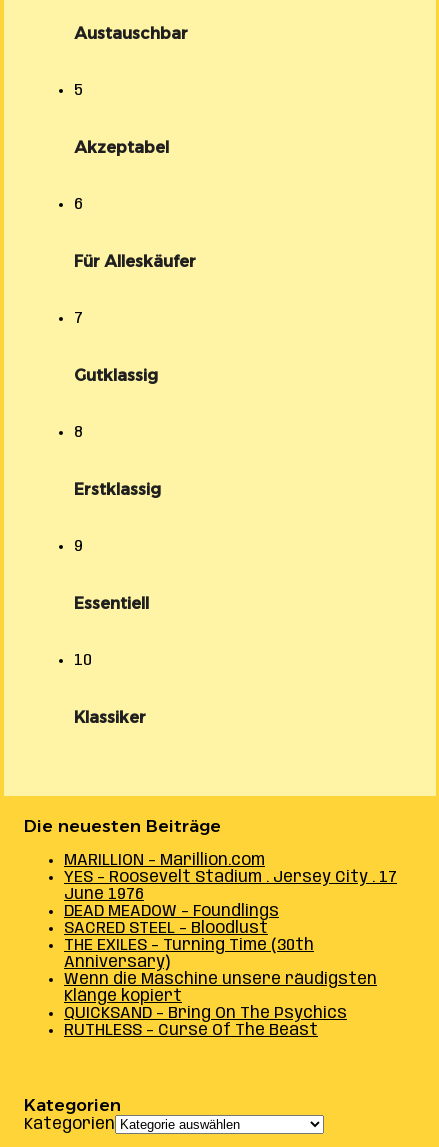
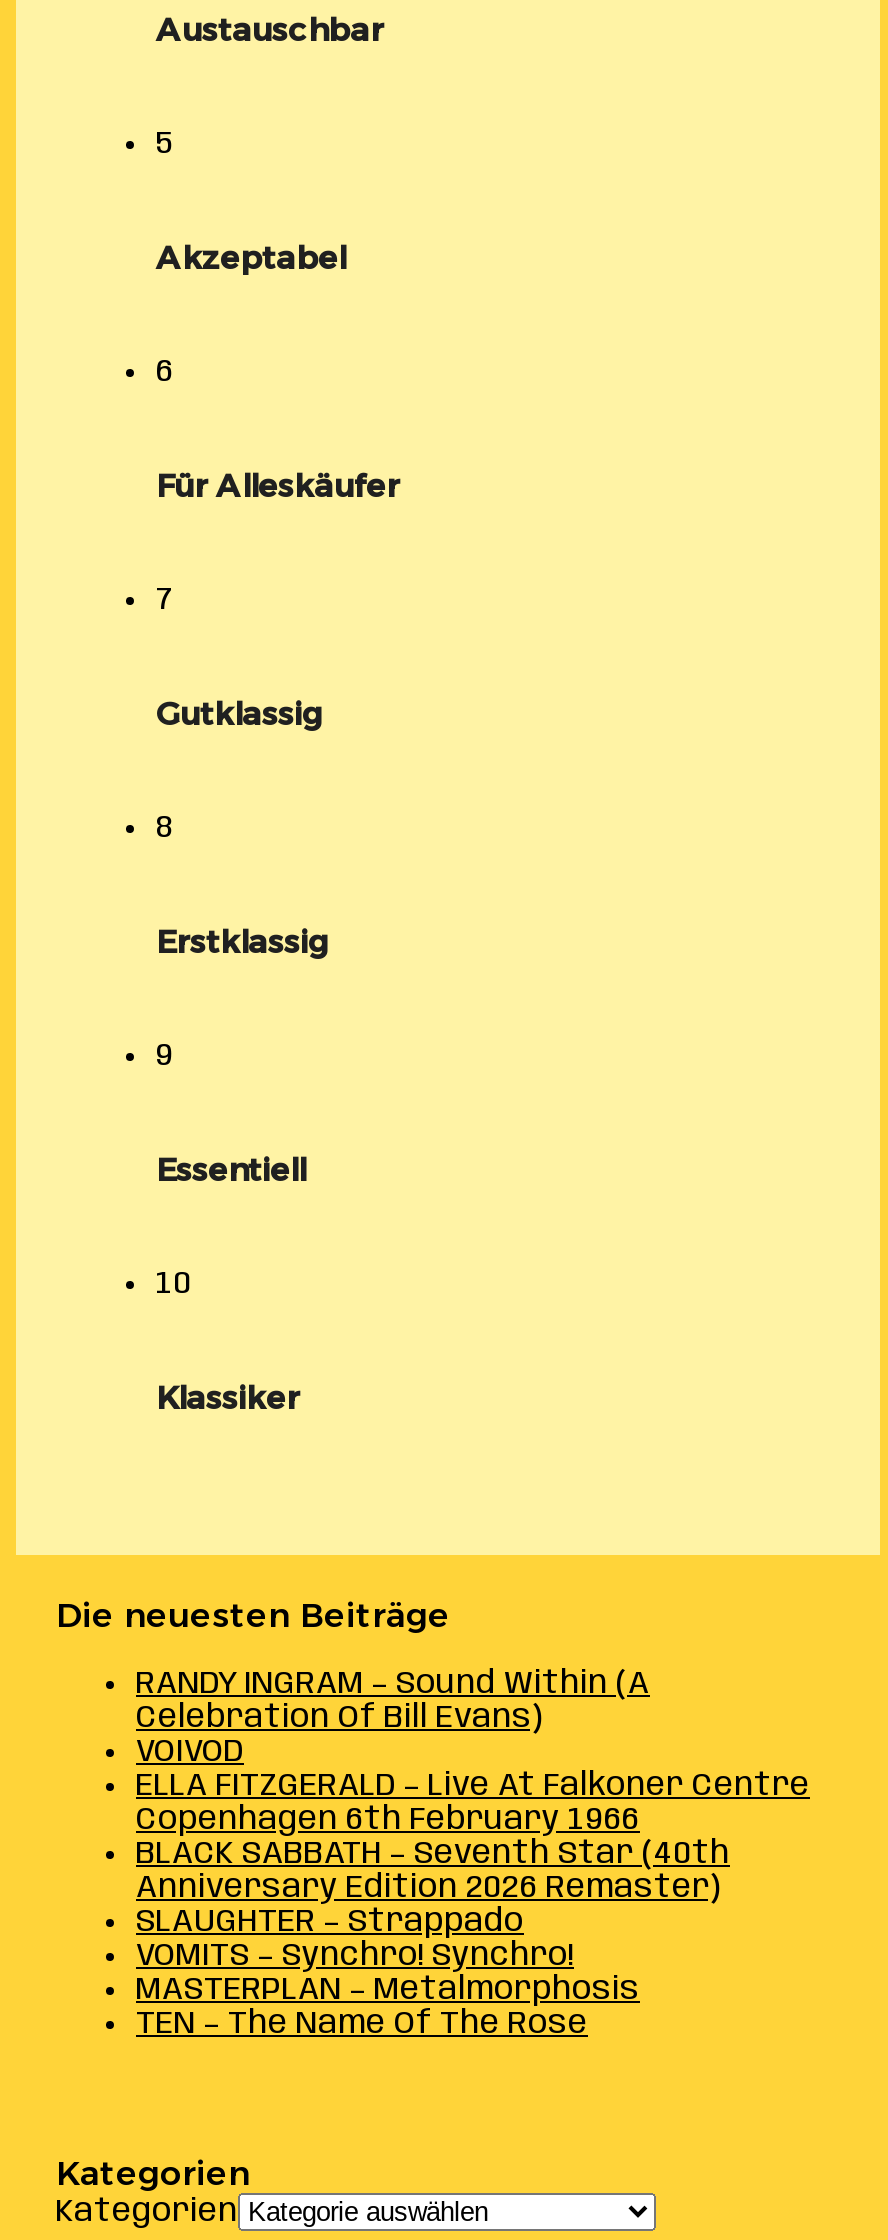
- MARILLION – Marillion.com
- YES – Roosevelt Stadium . Jersey City . 17
- June 1976
- DEAD MEADOW – Foundlings
- SACRED STEEL – Bloodlust
- THE EXILES – Turning Time (30th
- Anniversary)
- Wenn die Maschine unsere räudigsten
- Klänge kopiert
- QUICKSAND – Bring On The Psychics
- RUTHLESS – Curse Of The Beast
+ RANDY INGRAM – Sound Within (A
+ Celebration Of Bill Evans)
+ VOIVOD
+ ELLA FITZGERALD – Live At Falkoner Centre
+ Copenhagen 6th February 1966
+ BLACK SABBATH – Seventh Star (40th
+ Anniversary Edition 2026 Remaster)
+ SLAUGHTER – Strappado
+ VOMITS – Synchro! Synchro!
+ MASTERPLAN – Metalmorphosis
+ TEN – The Name Of The Rose
